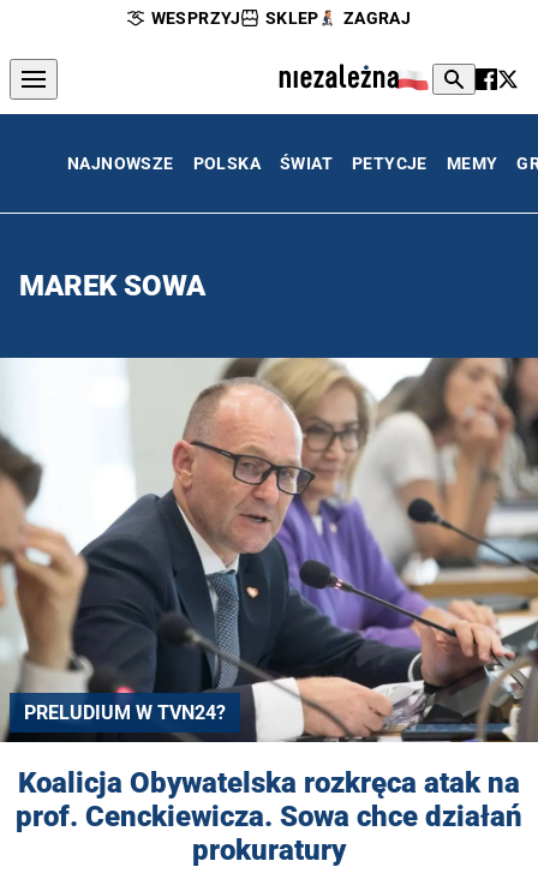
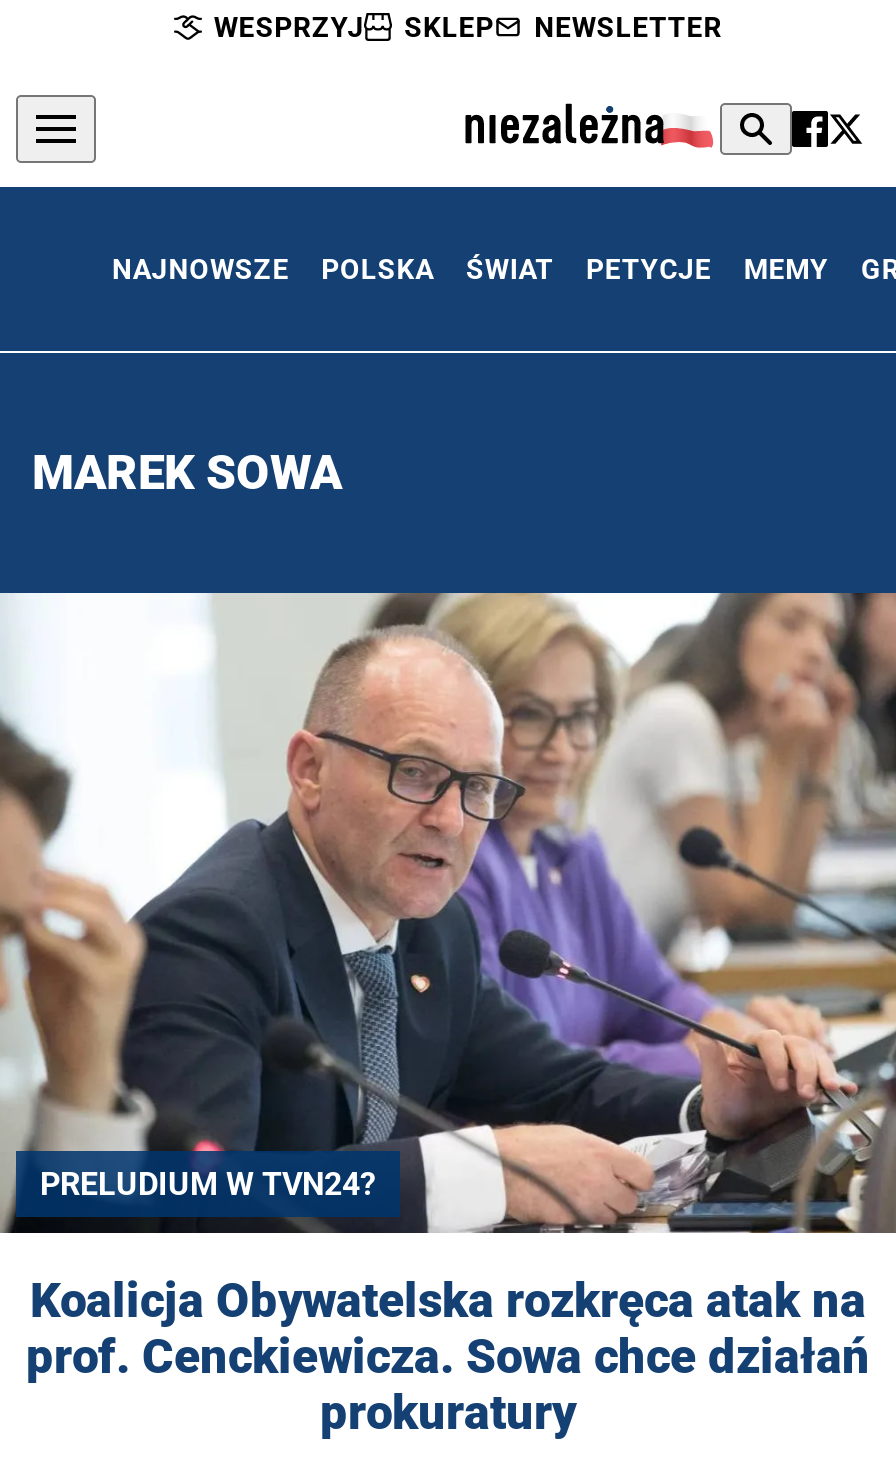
- ZAGRAJ
+ NEWSLETTER
